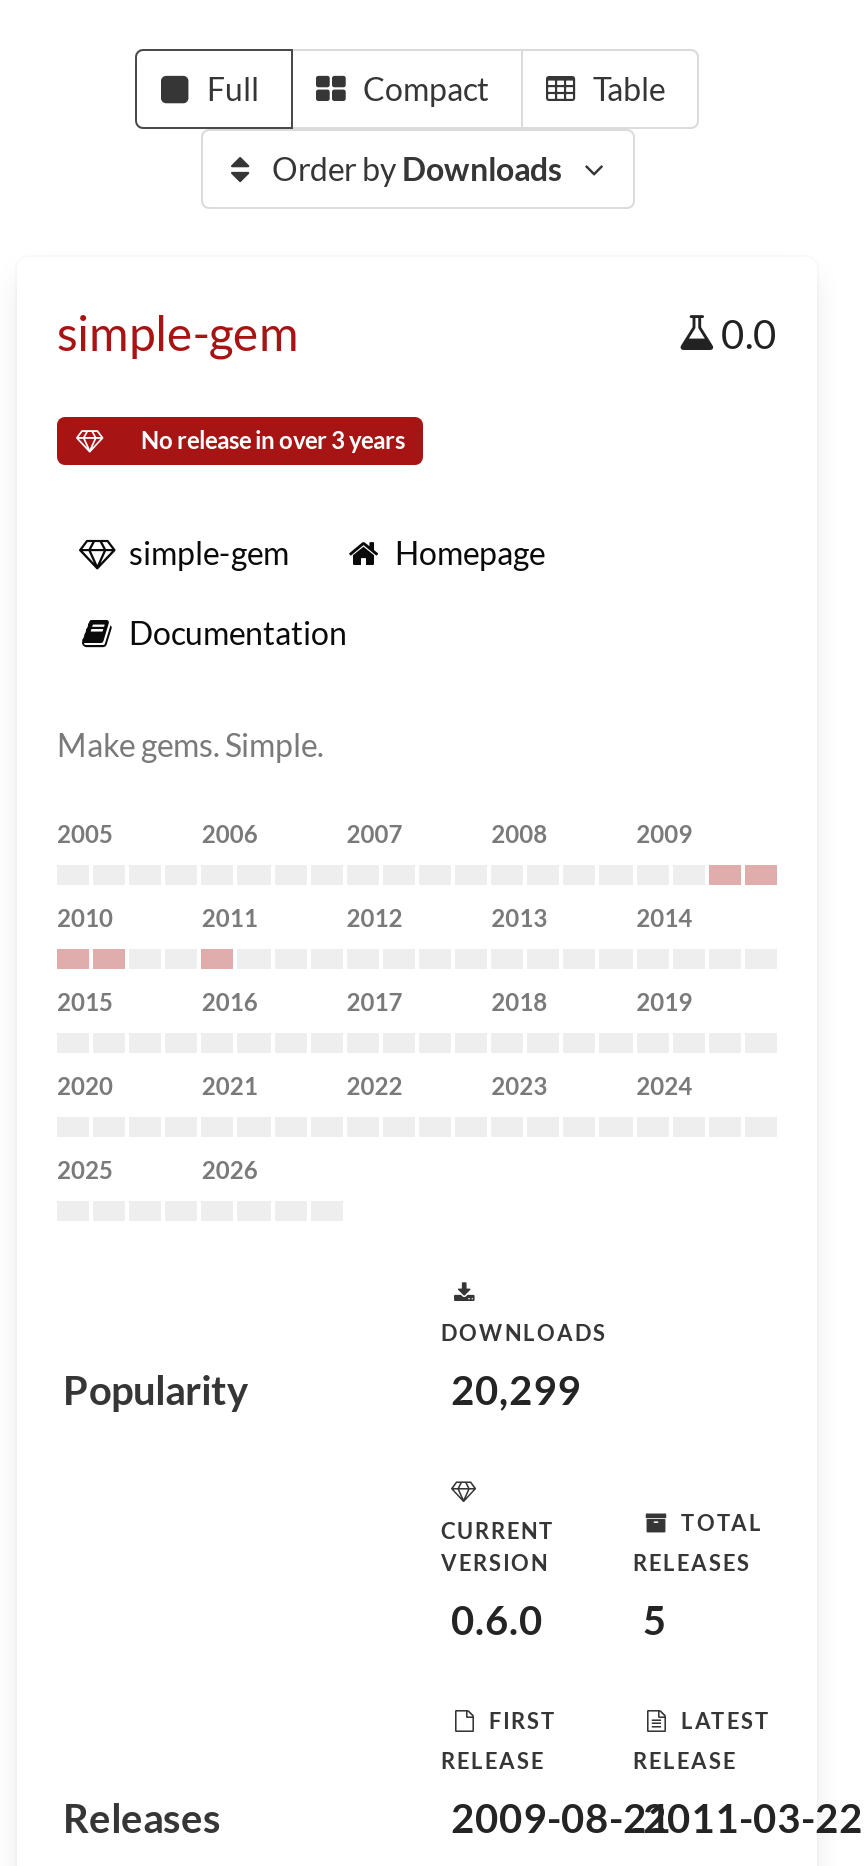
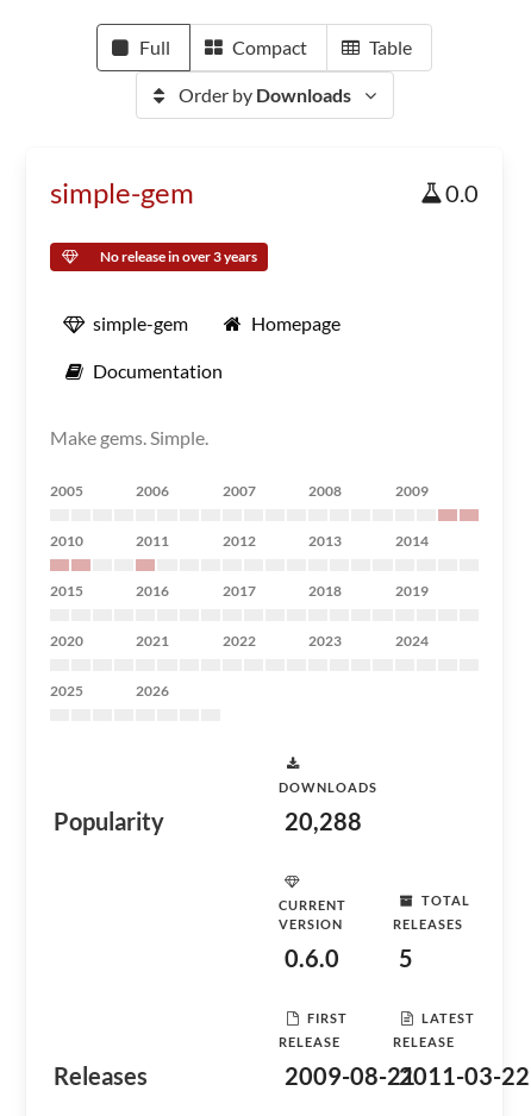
- 20,299
+ 20,288
